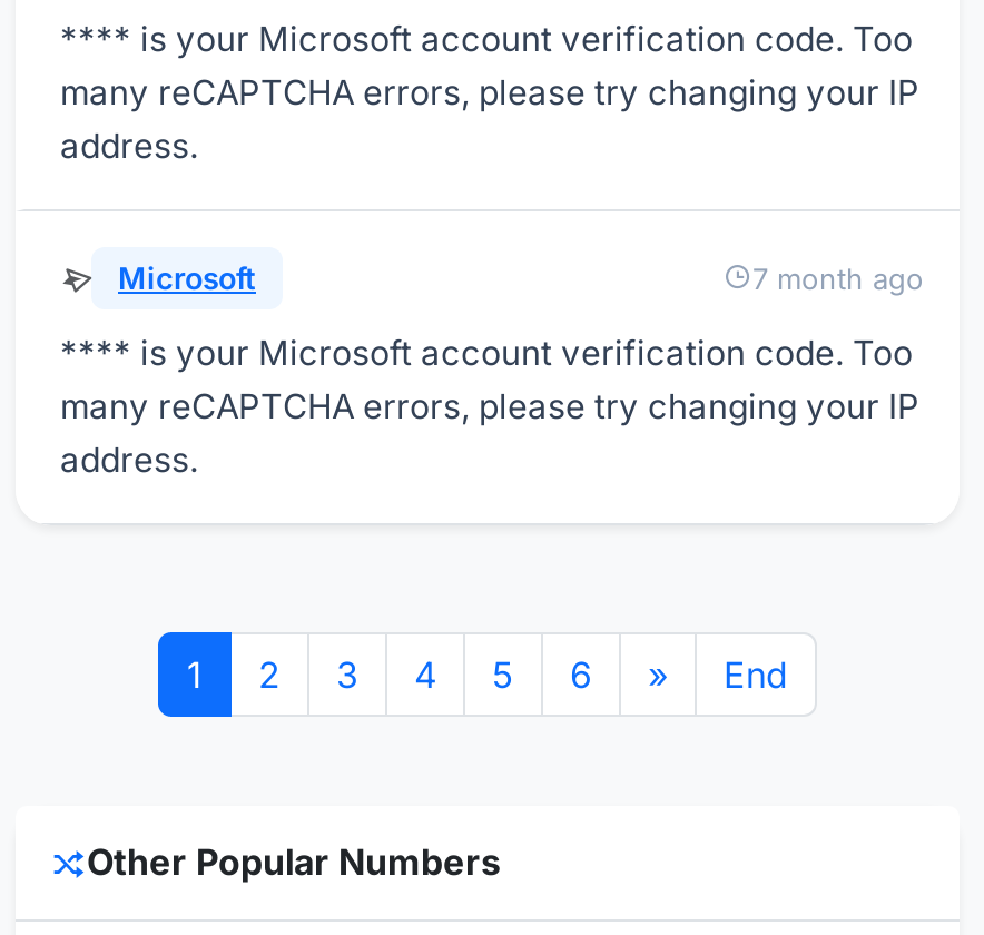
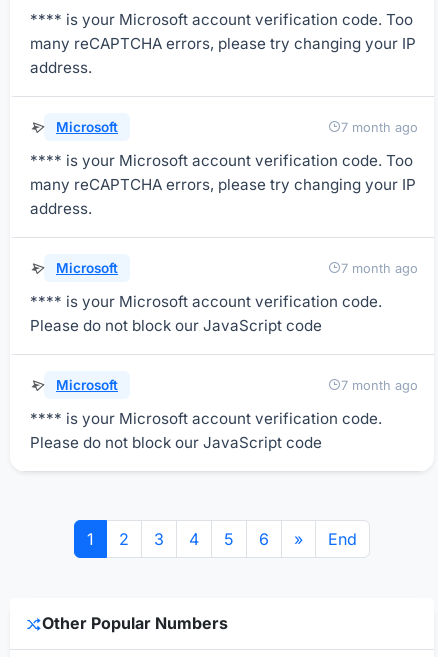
+ Microsoft
+ 7 month ago
+ **** is your Microsoft account verification code.
+ Please do not block our JavaScript code
+ Microsoft
+ 7 month ago
+ **** is your Microsoft account verification code.
+ Please do not block our JavaScript code
